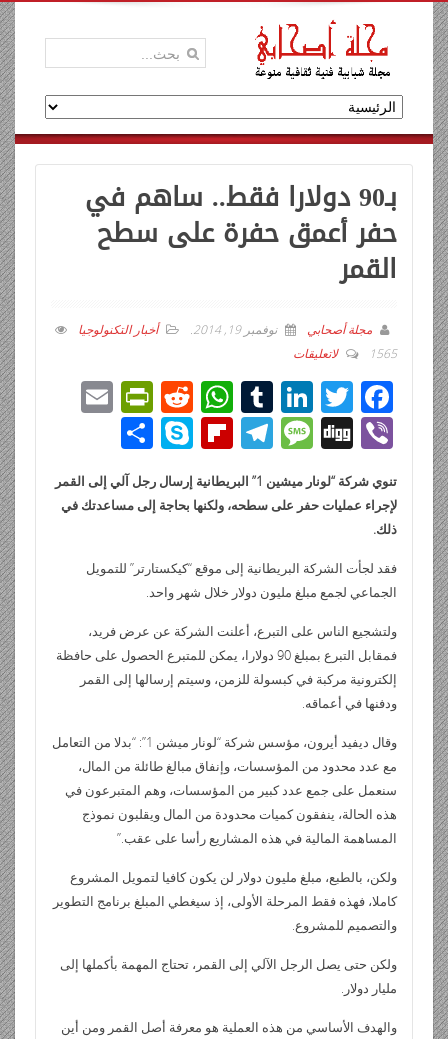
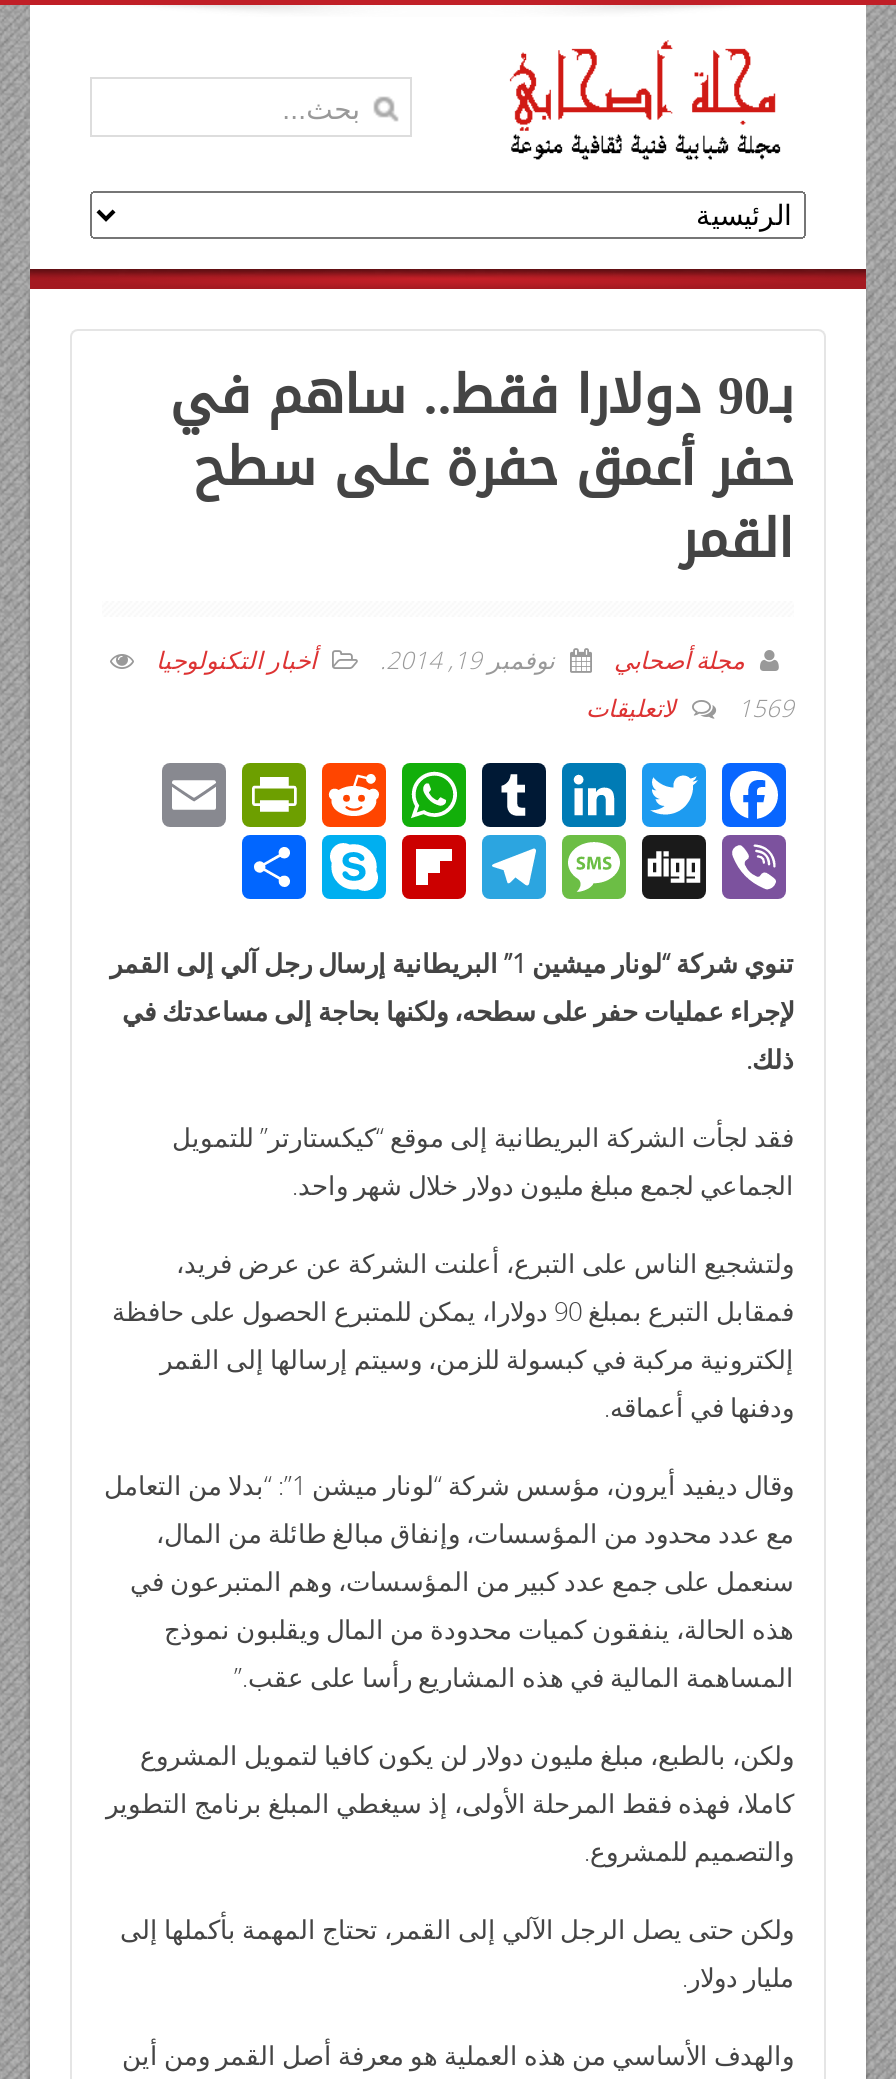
- 1565 لاتعليقات
+ 1569 لاتعليقات
